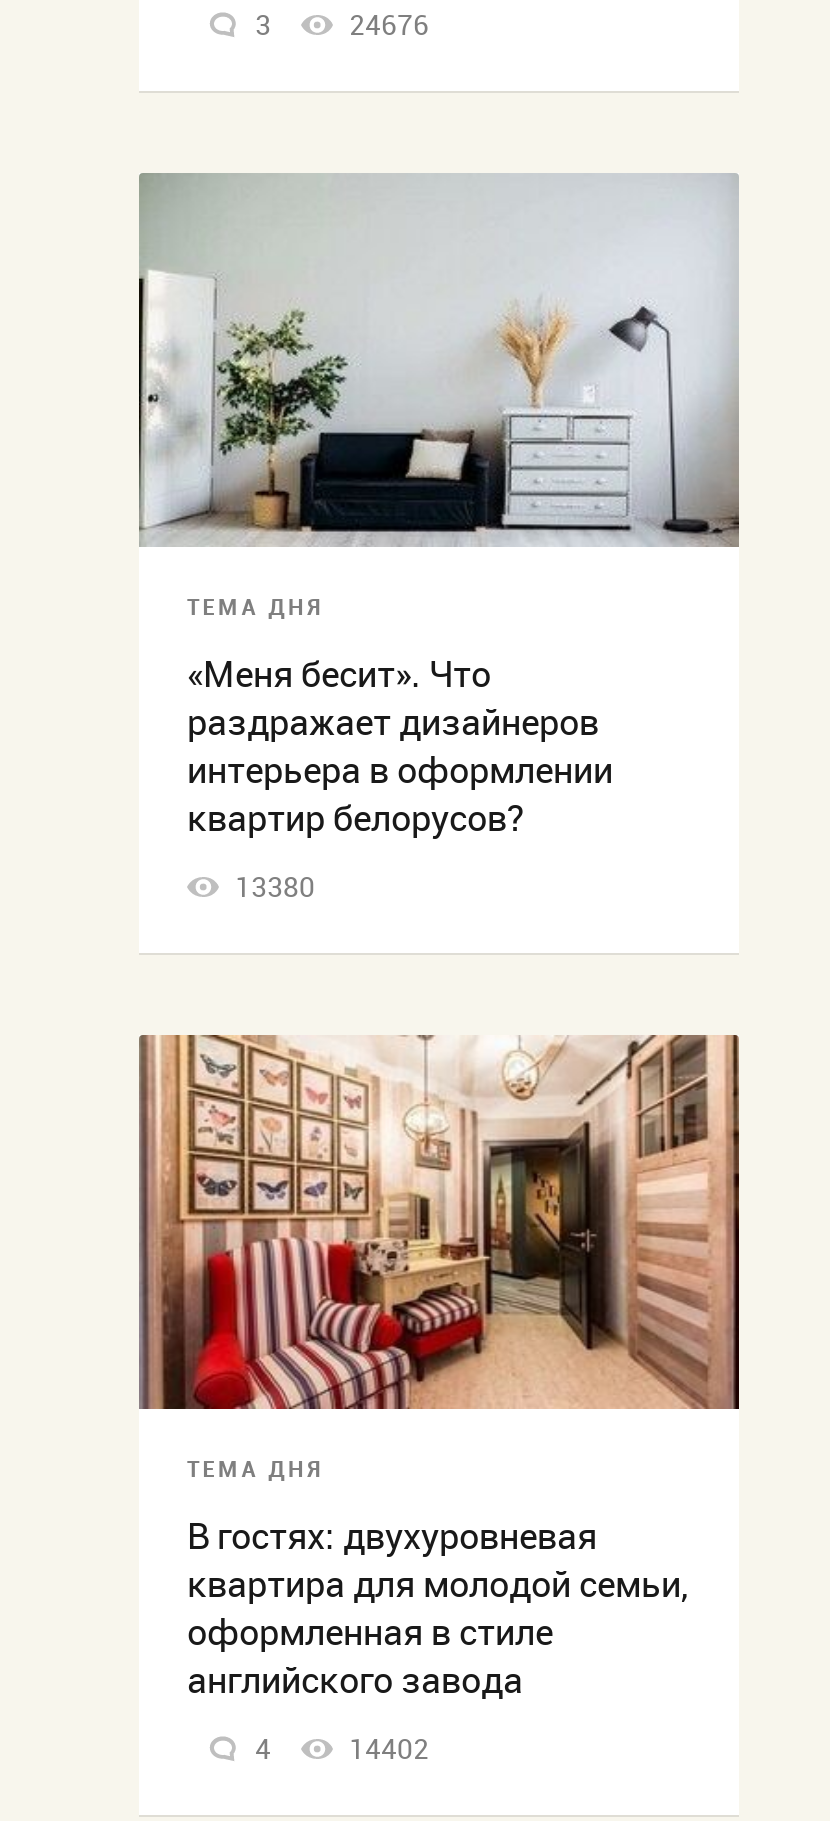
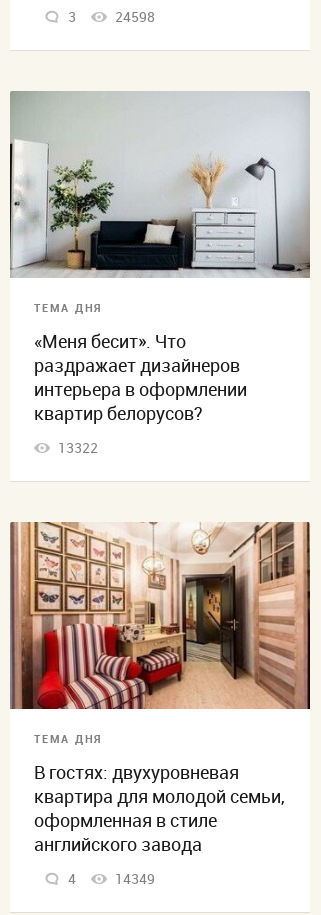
- 24676
+ 24598

- 13380
+ 13322

- 14402
+ 14349
